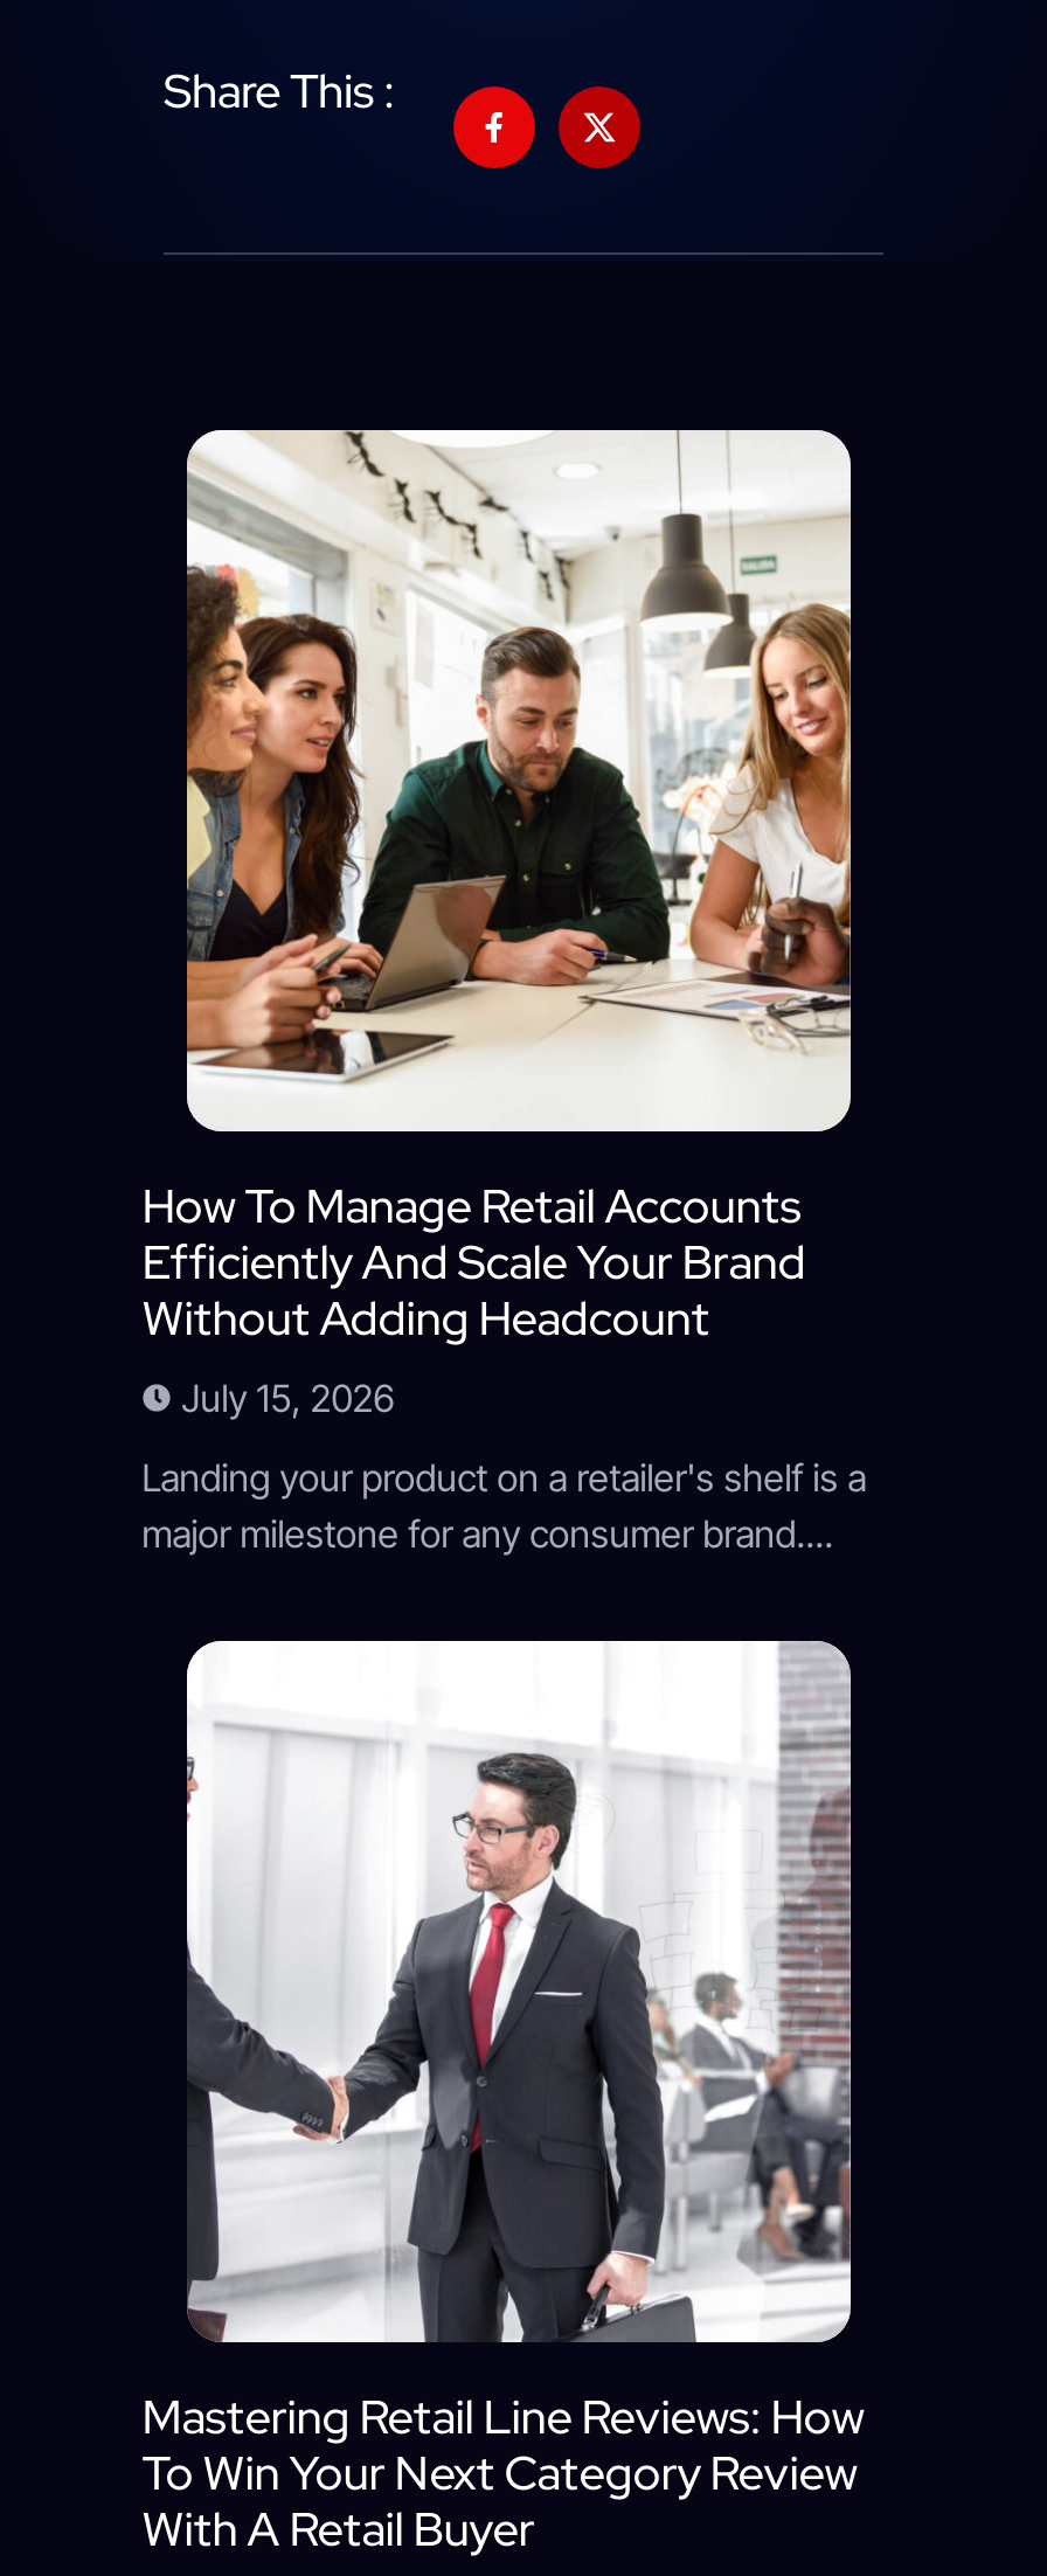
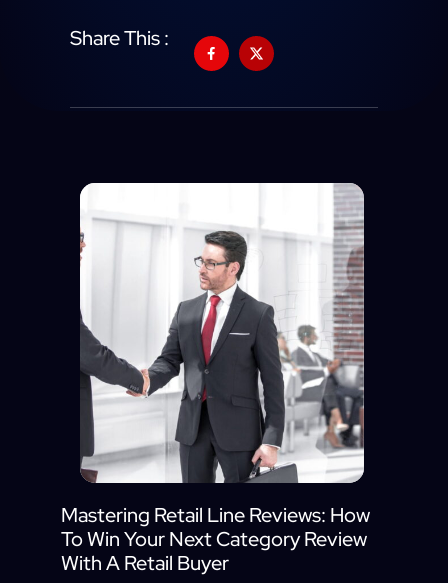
- [image]
- How To Manage Retail Accounts
- Efficiently And Scale Your Brand
- Without Adding Headcount
- July 15, 2026
- Landing your product on a retailer's shelf is a
- major milestone for any consumer brand....
